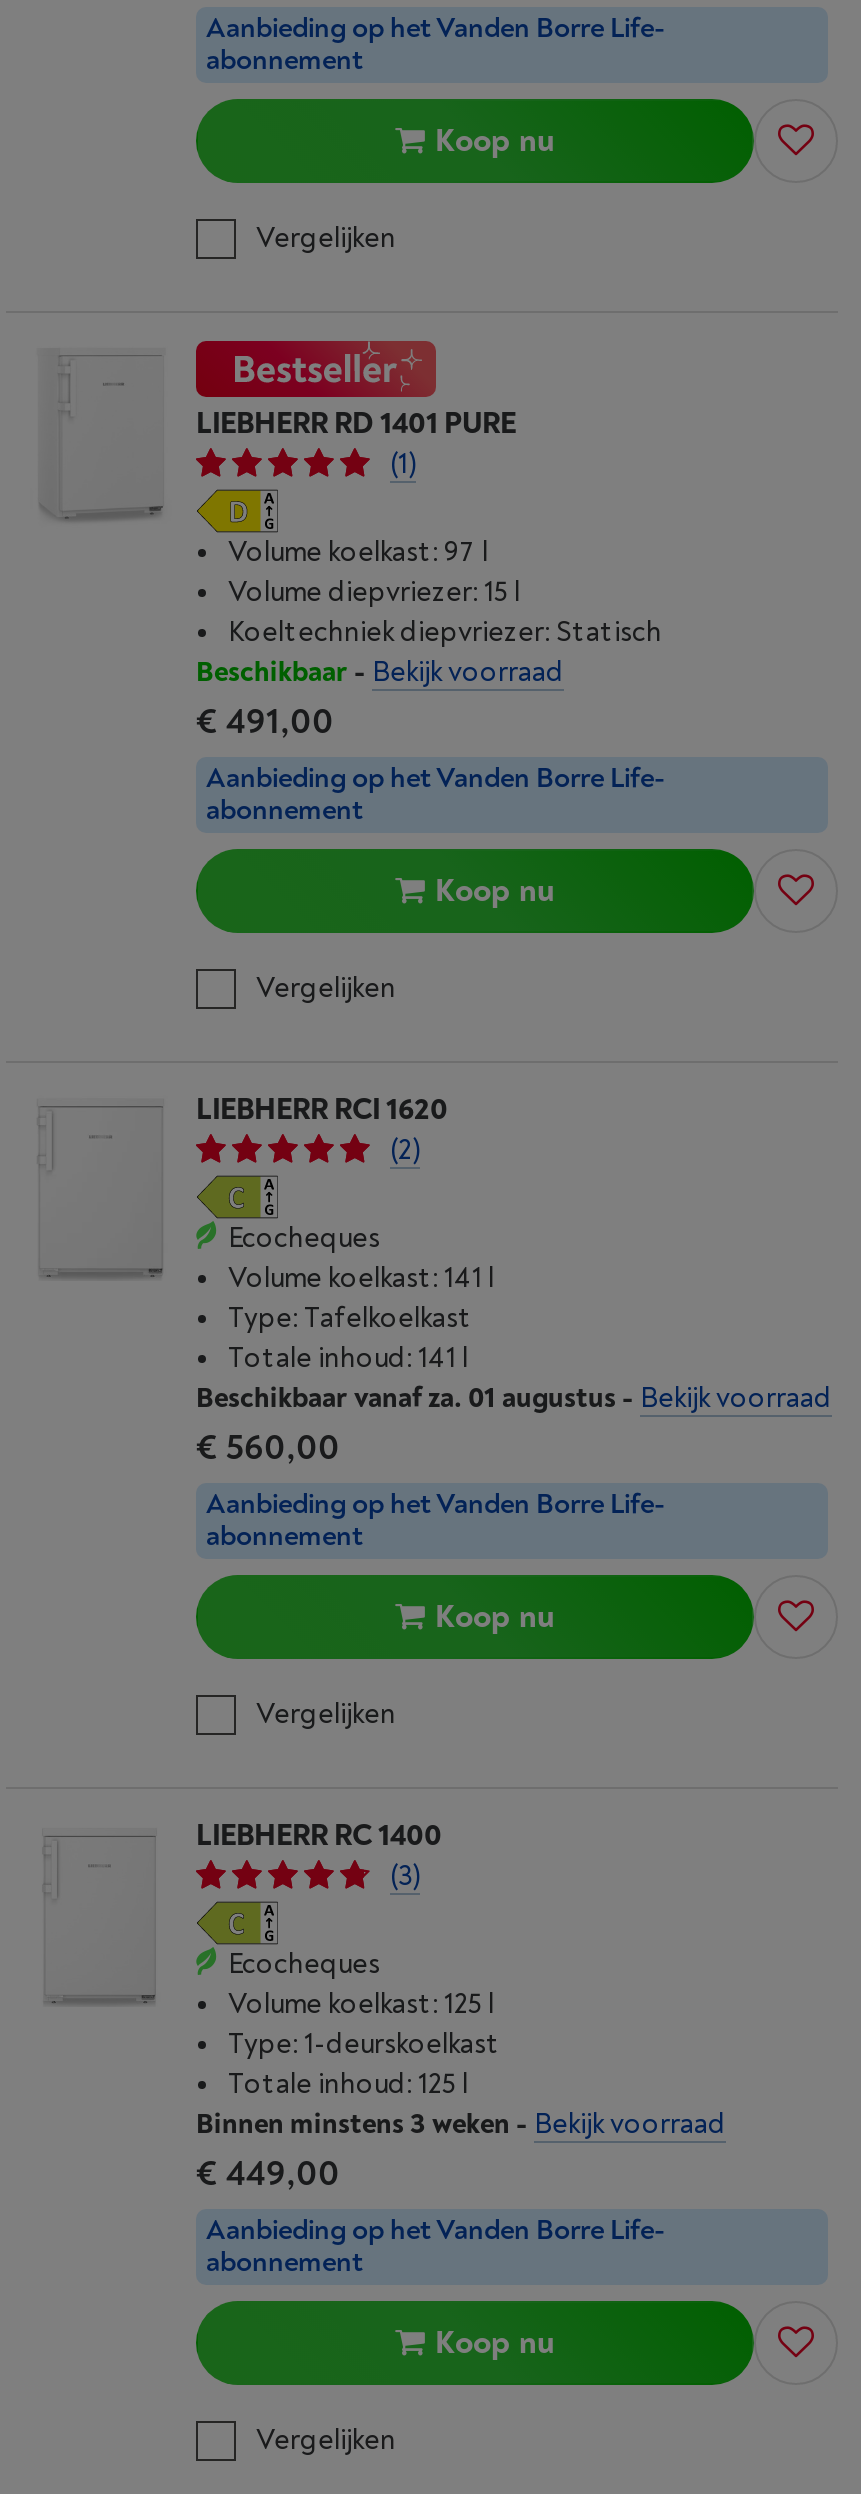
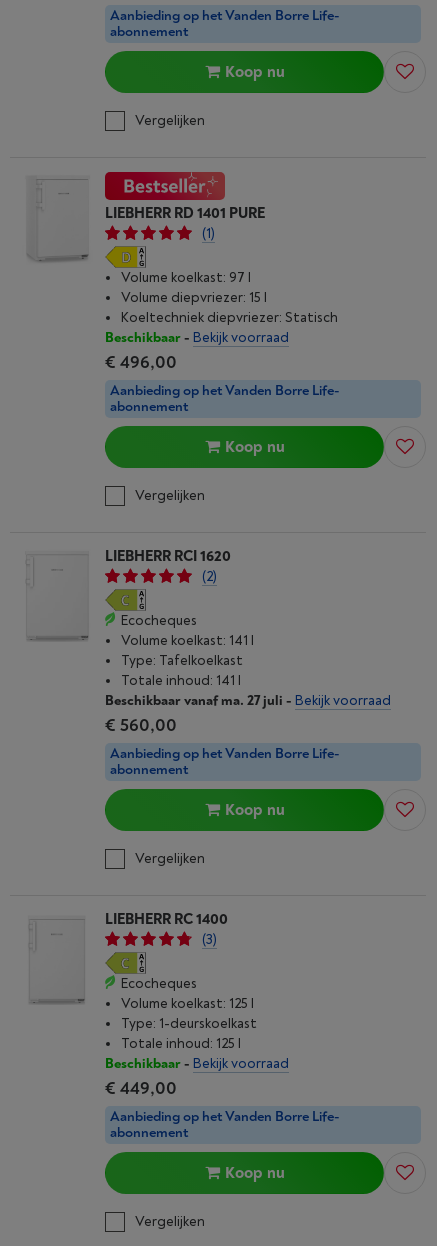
- € 491,00
+ € 496,00

- Beschikbaar vanaf za. 01 augustus - Bekijk voorraad
+ Beschikbaar vanaf ma. 27 juli - Bekijk voorraad

- Binnen minstens 3 weken - Bekijk voorraad
+ Beschikbaar - Bekijk voorraad
